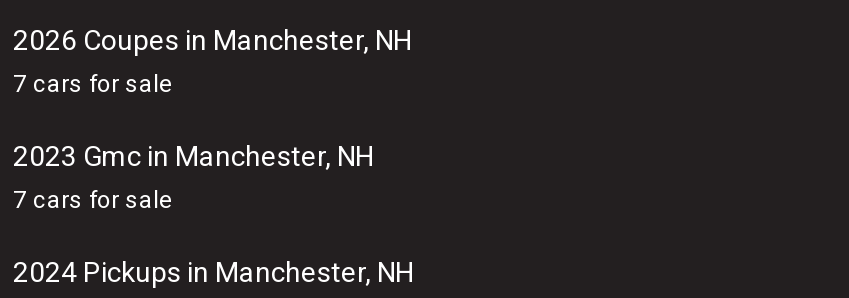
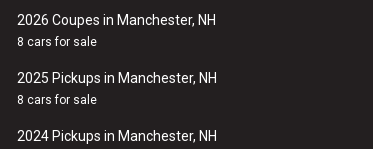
- 7 cars for sale
+ 8 cars for sale

- 2023 Gmc in Manchester, NH
+ 2025 Pickups in Manchester, NH

- 7 cars for sale
+ 8 cars for sale
